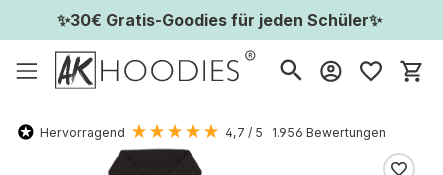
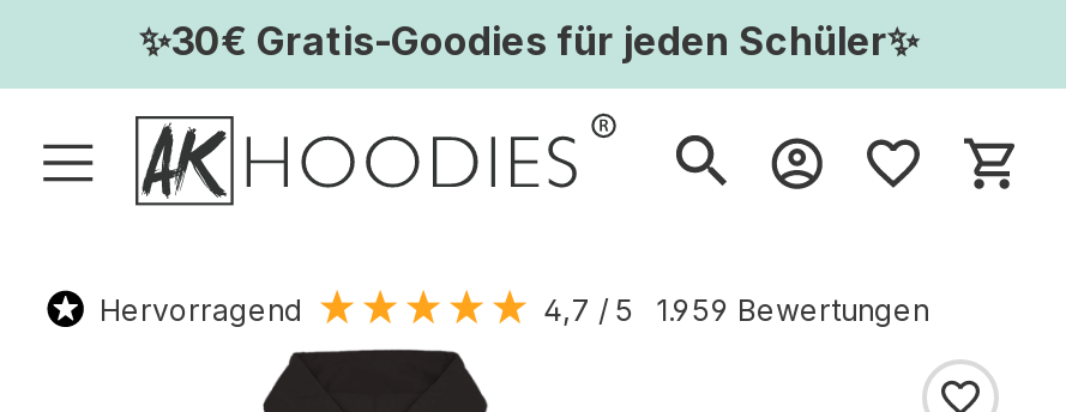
- 4,7 / 5 1.956 Bewertungen
+ 4,7 / 5 1.959 Bewertungen
